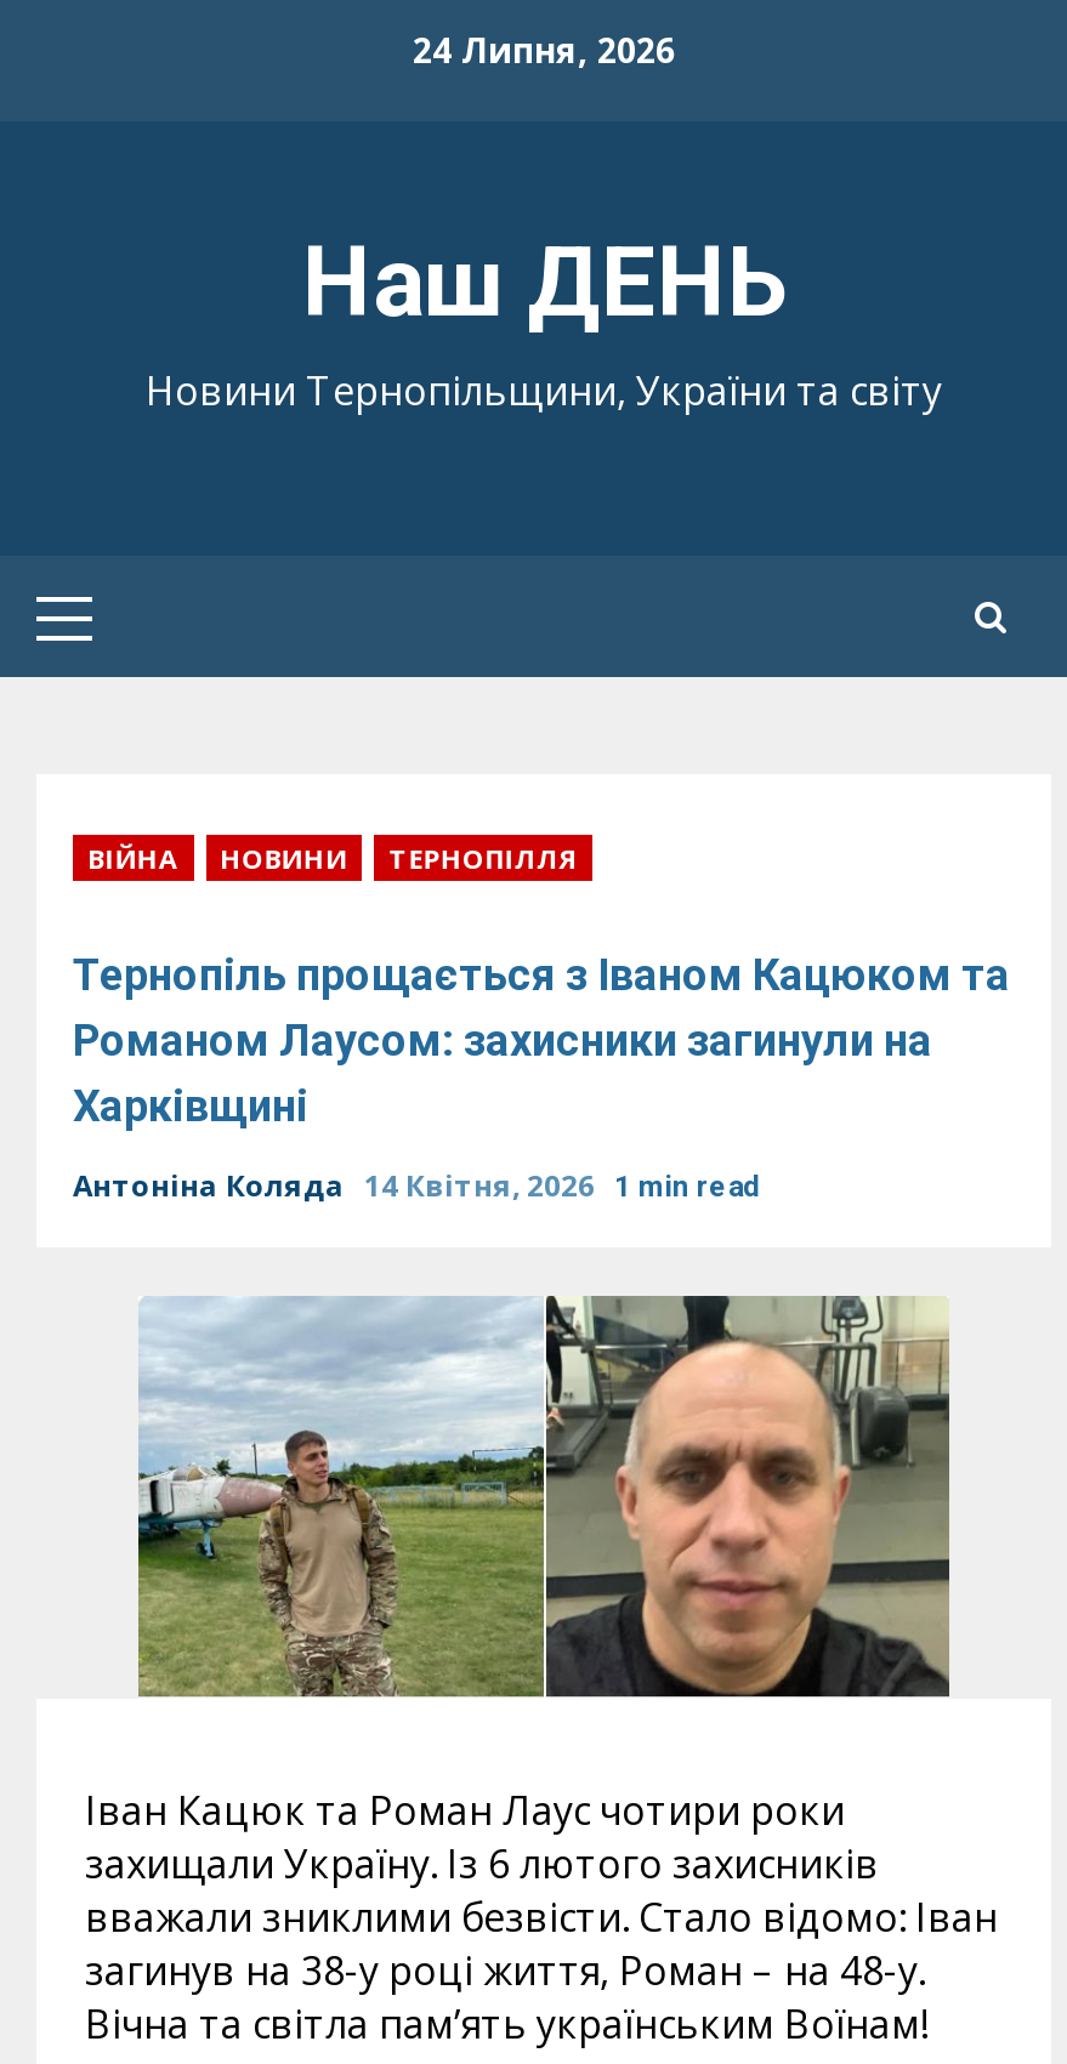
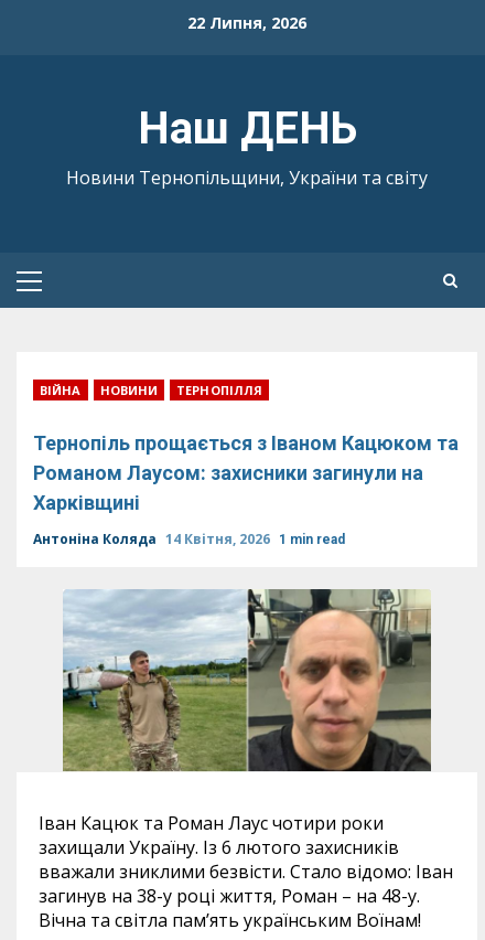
- 24 Липня, 2026
+ 22 Липня, 2026
